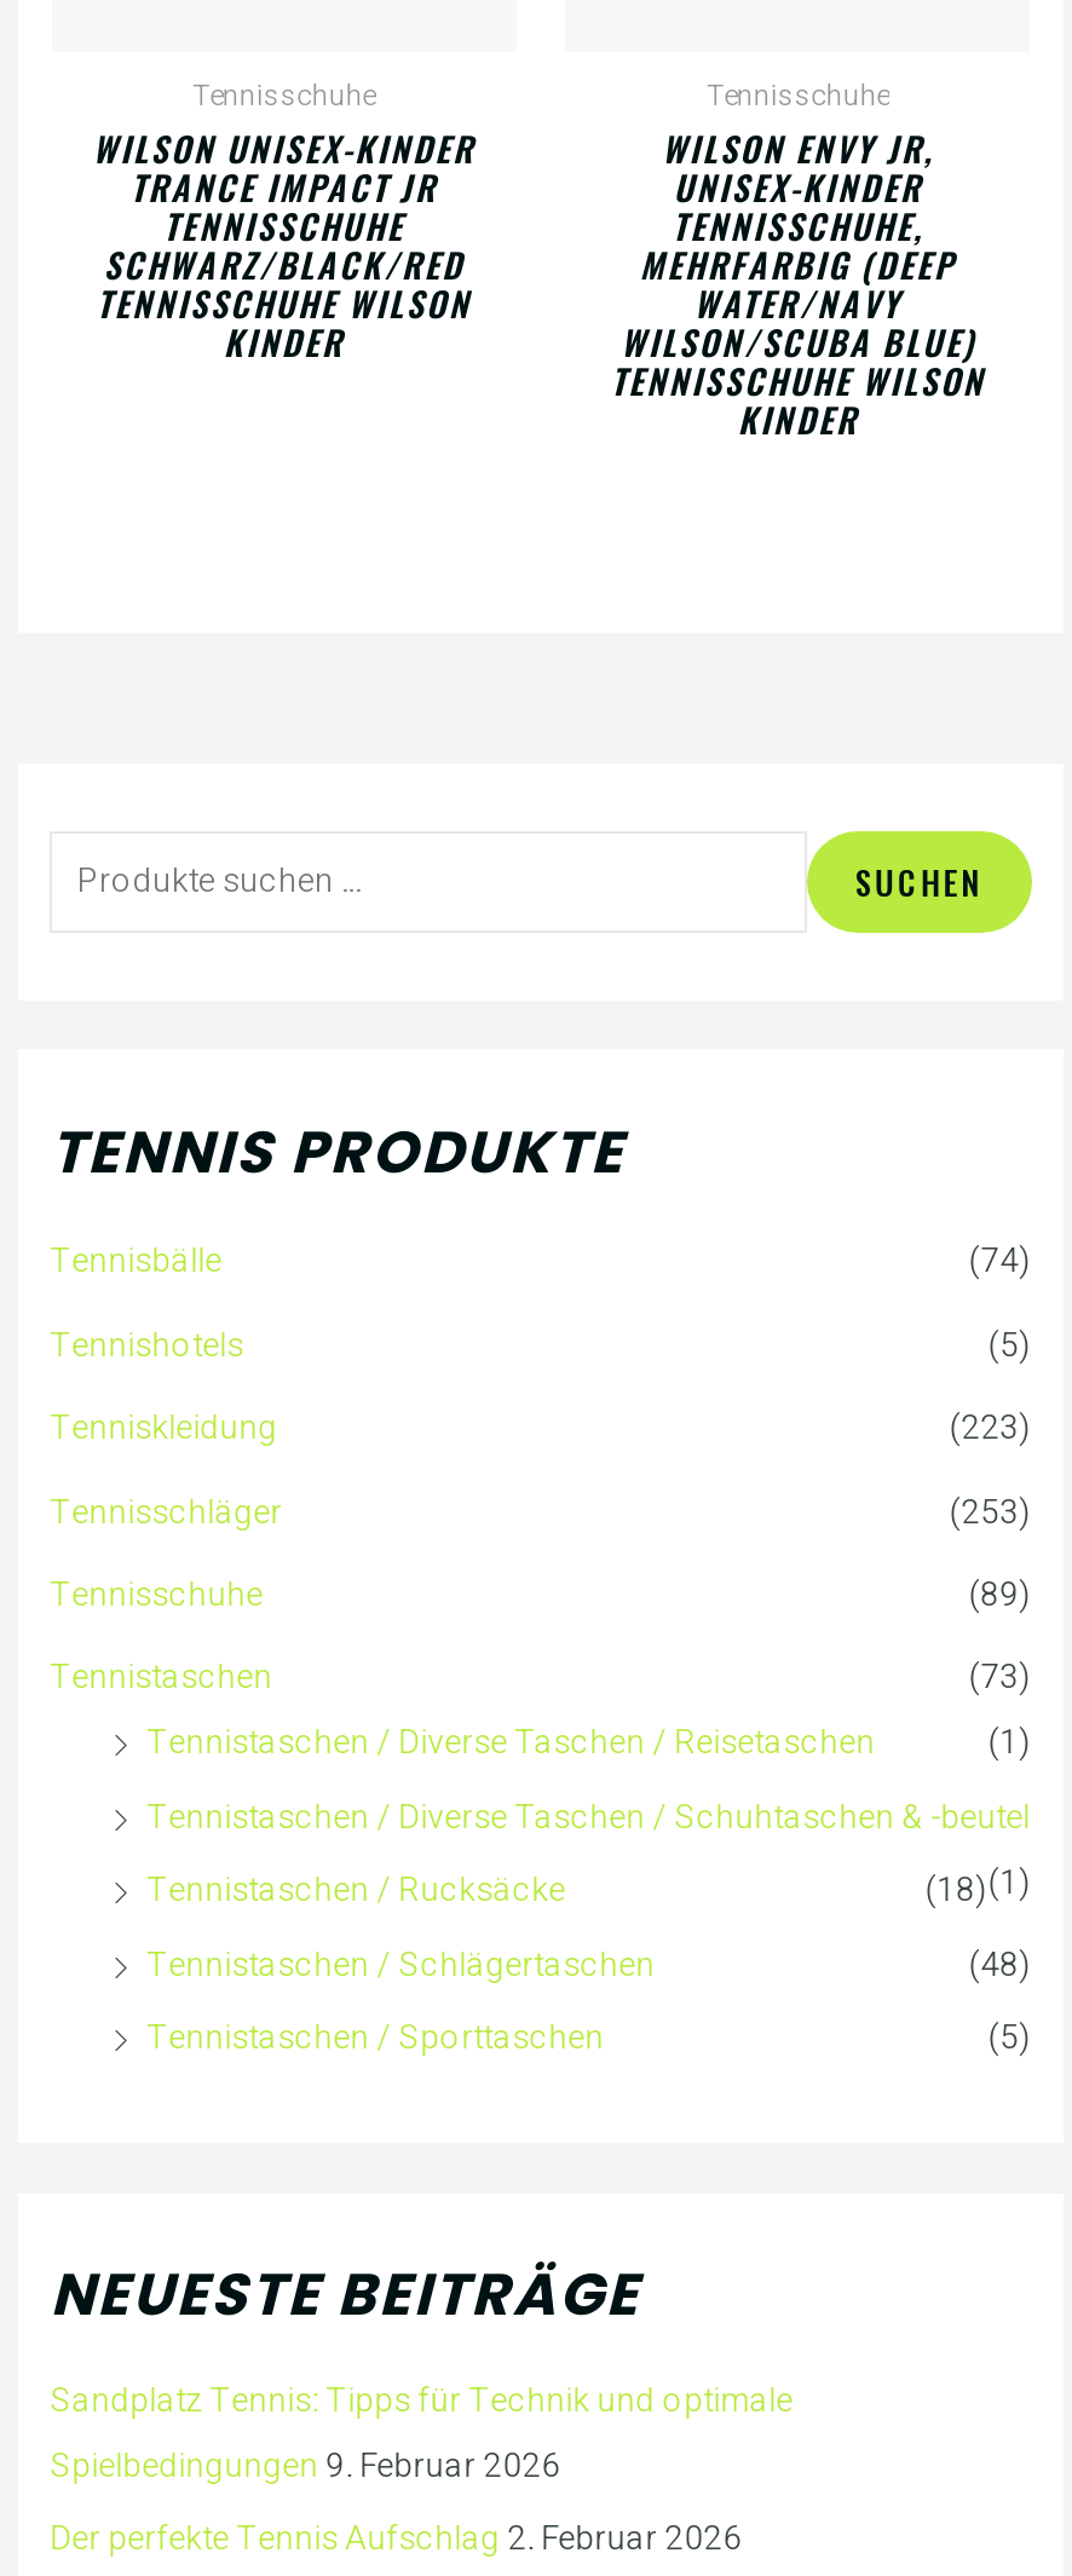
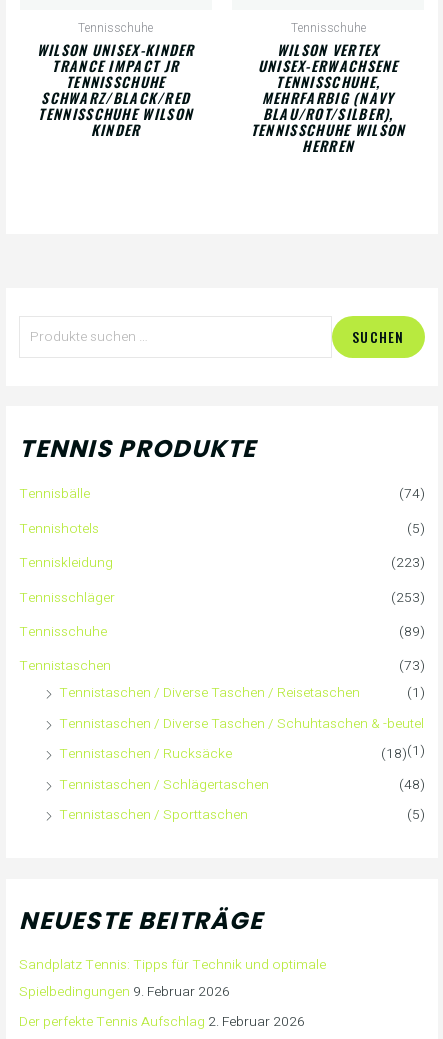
- WILSON ENVY JR,
- UNISEX-KINDER
+ WILSON VERTEX
+ UNISEX-ERWACHSENE

- MEHRFARBIG (DEEP
- WATER/NAVY
- WILSON/SCUBA BLUE)
+ MEHRFARBIG (NAVY
+ BLAU/ROT/SILBER),

- KINDER
+ HERREN
